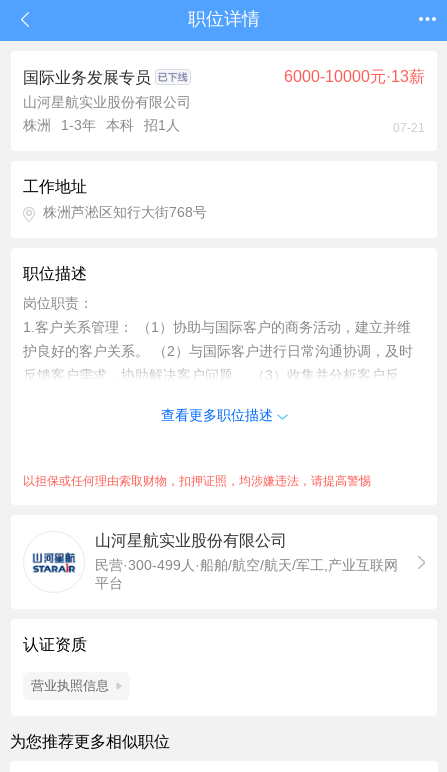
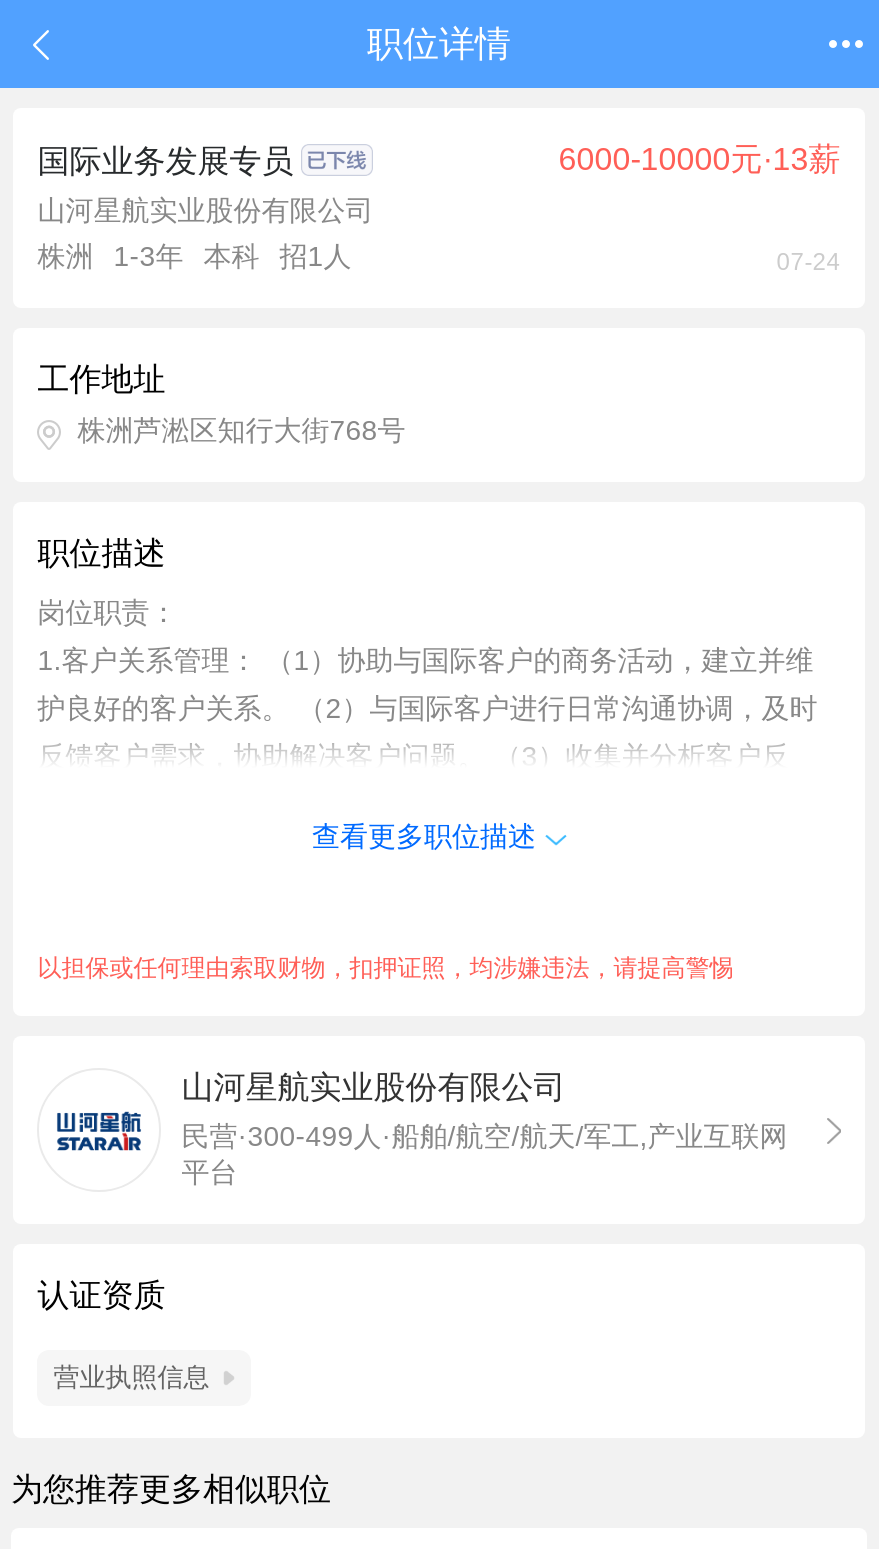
- 07-21
+ 07-24
